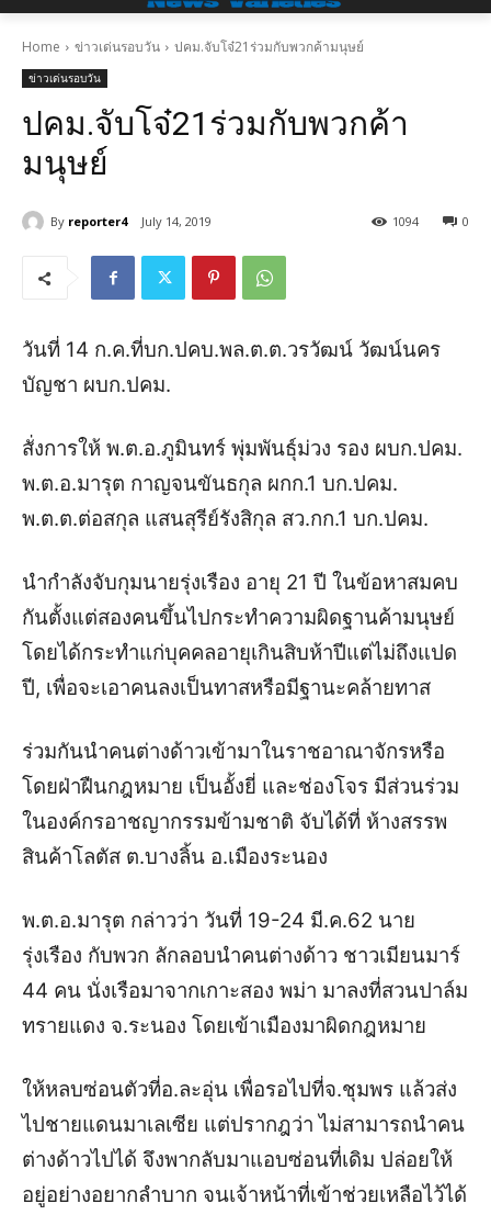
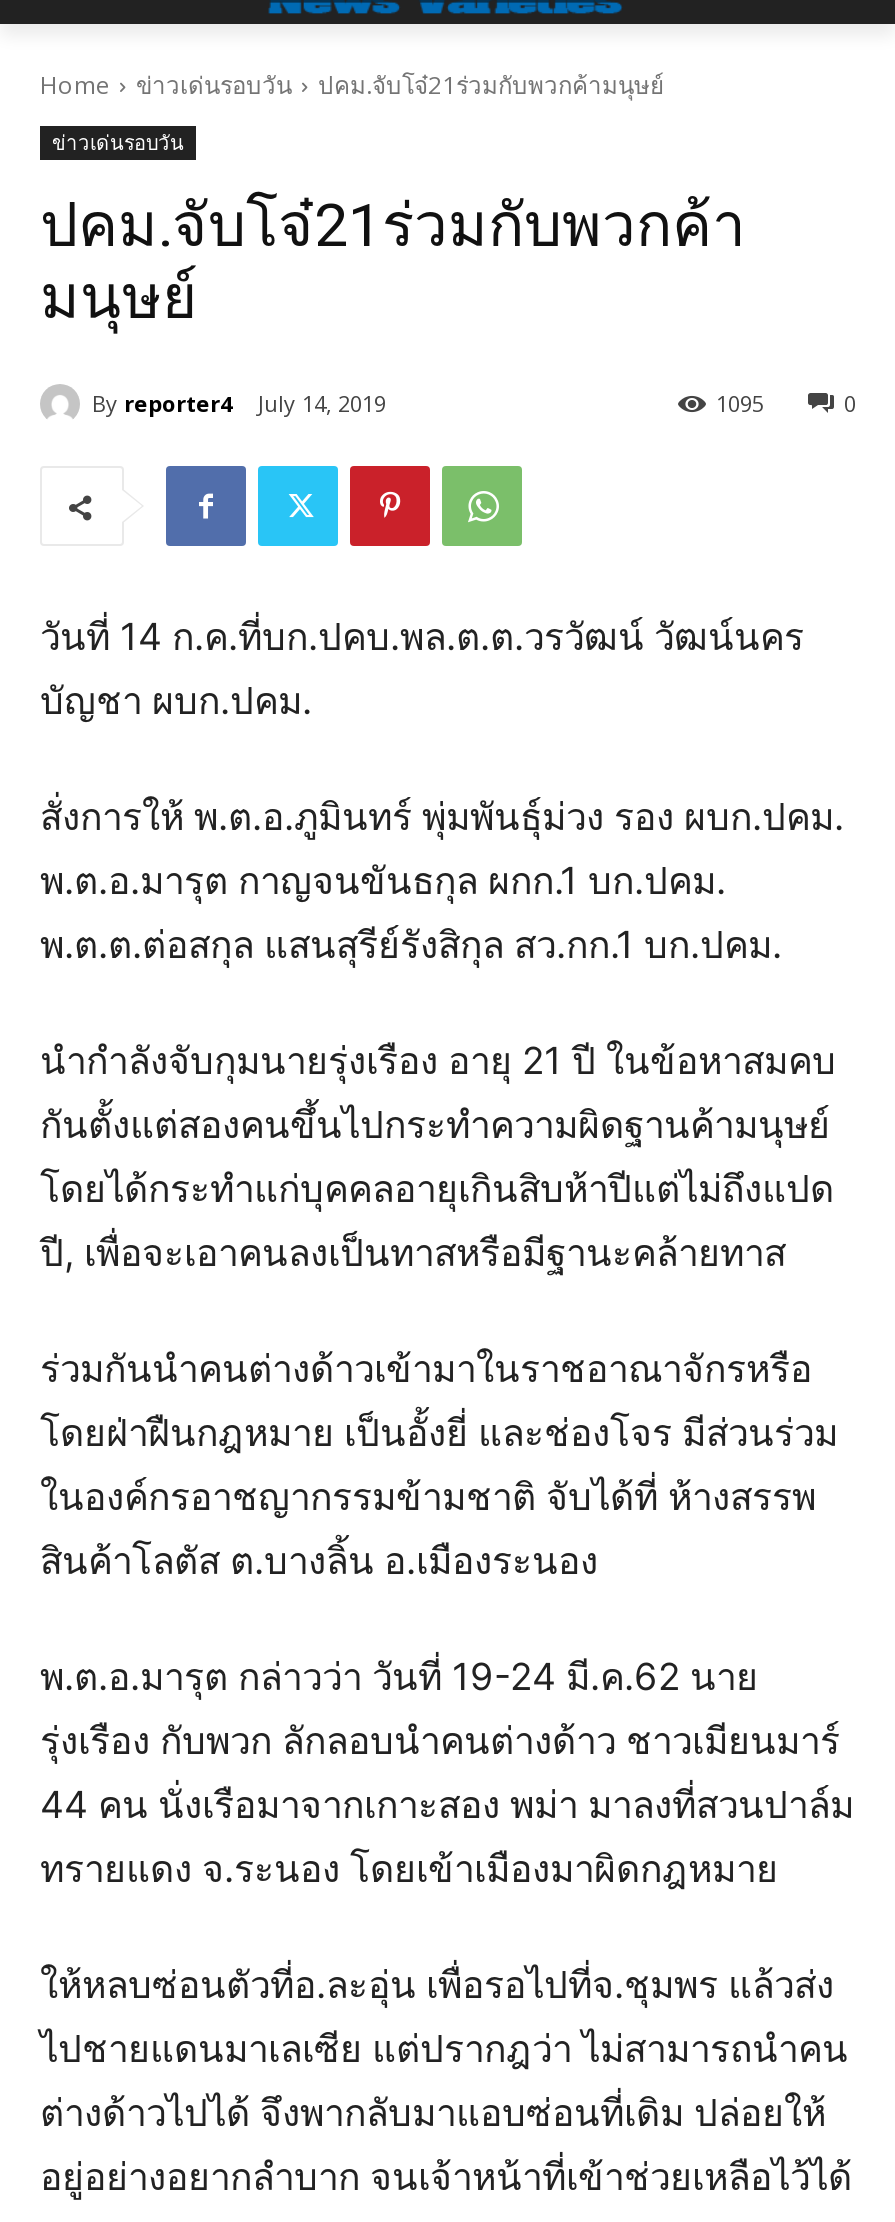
- 1094
+ 1095
